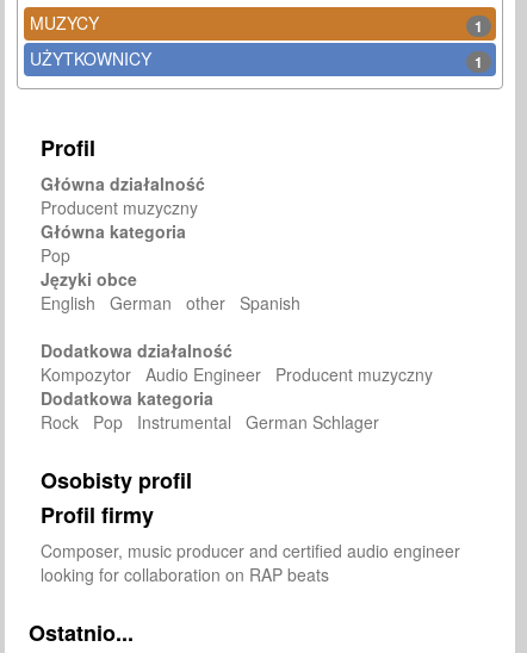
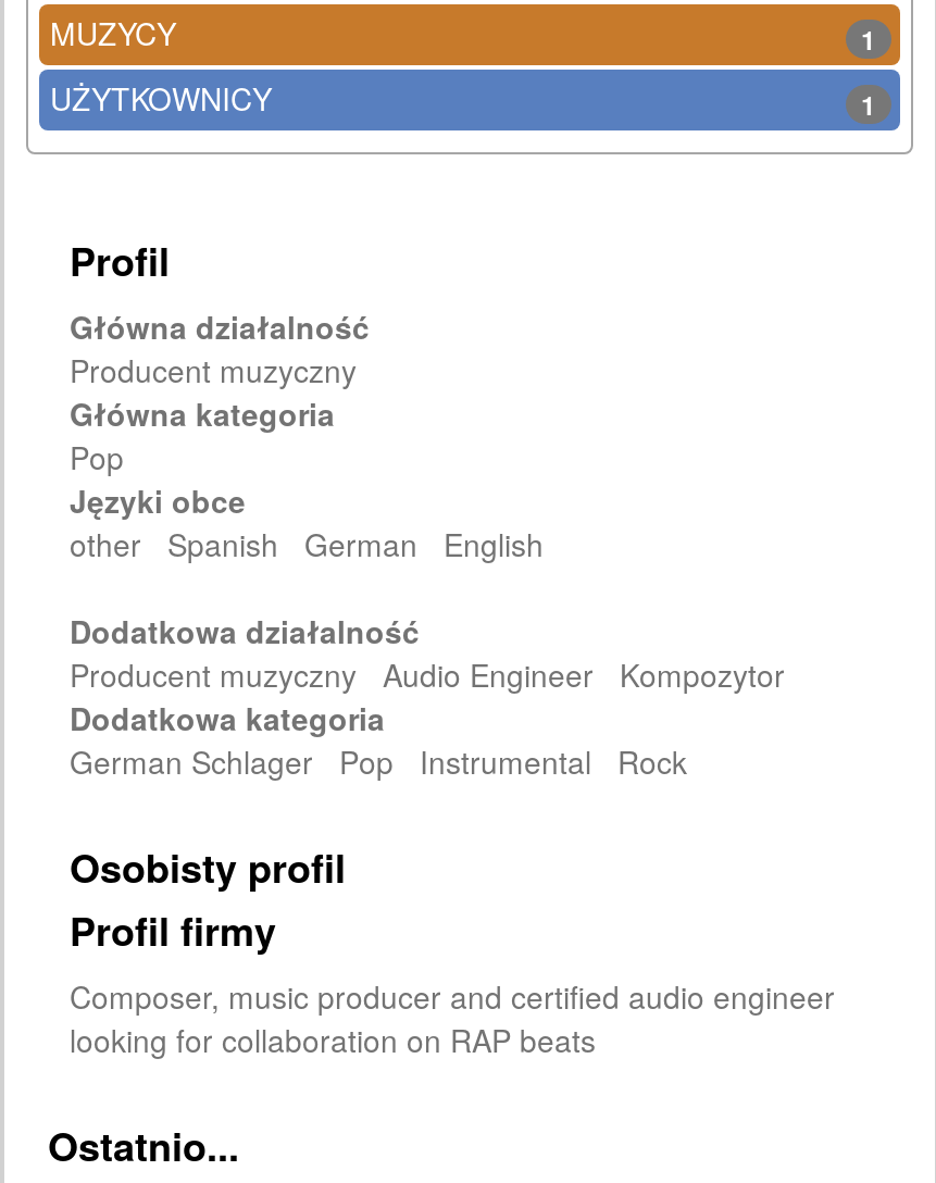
- English German other Spanish
+ other Spanish German English

- Kompozytor Audio Engineer Producent muzyczny
+ Producent muzyczny Audio Engineer Kompozytor

- Rock Pop Instrumental German Schlager
+ German Schlager Pop Instrumental Rock
